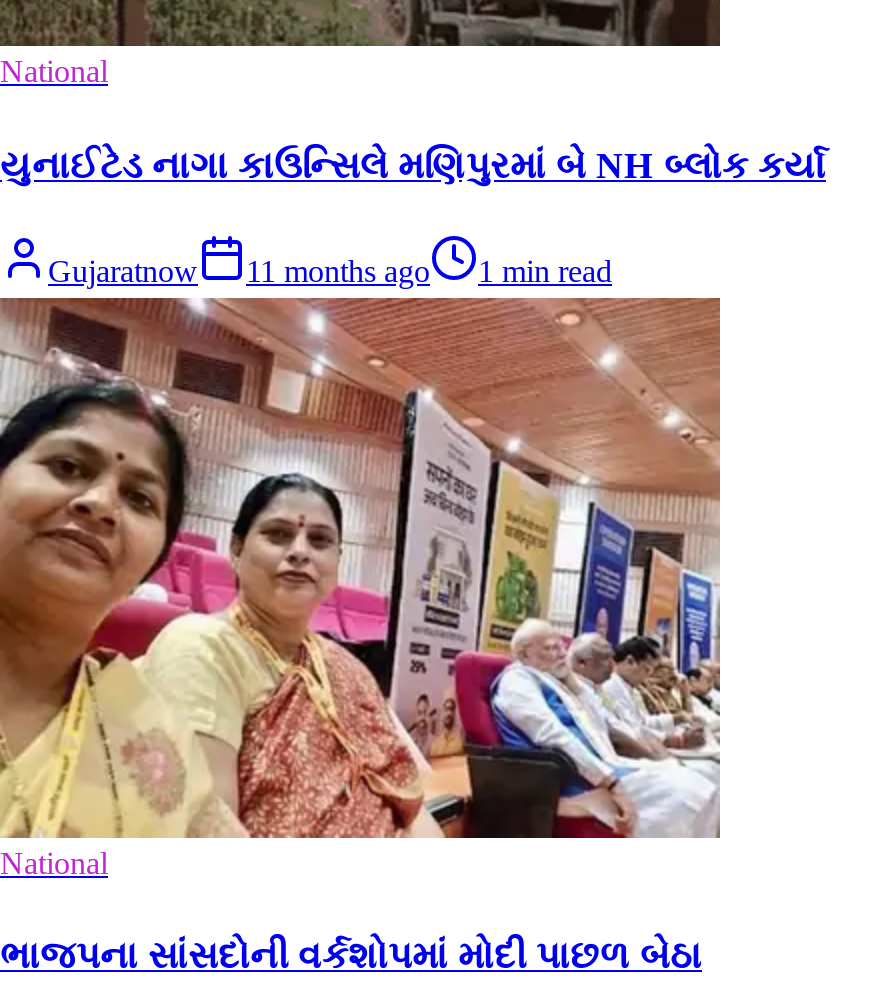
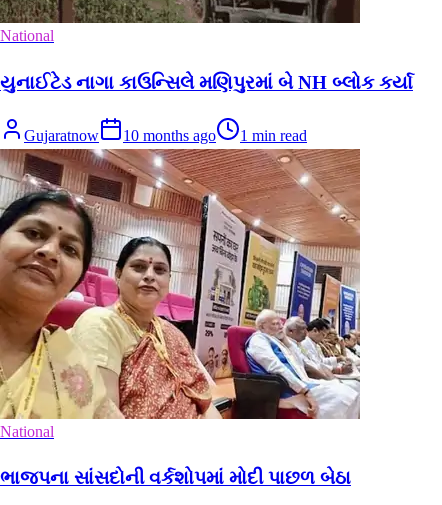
- Gujaratnow 11 months ago 1 min read
+ Gujaratnow 10 months ago 1 min read
